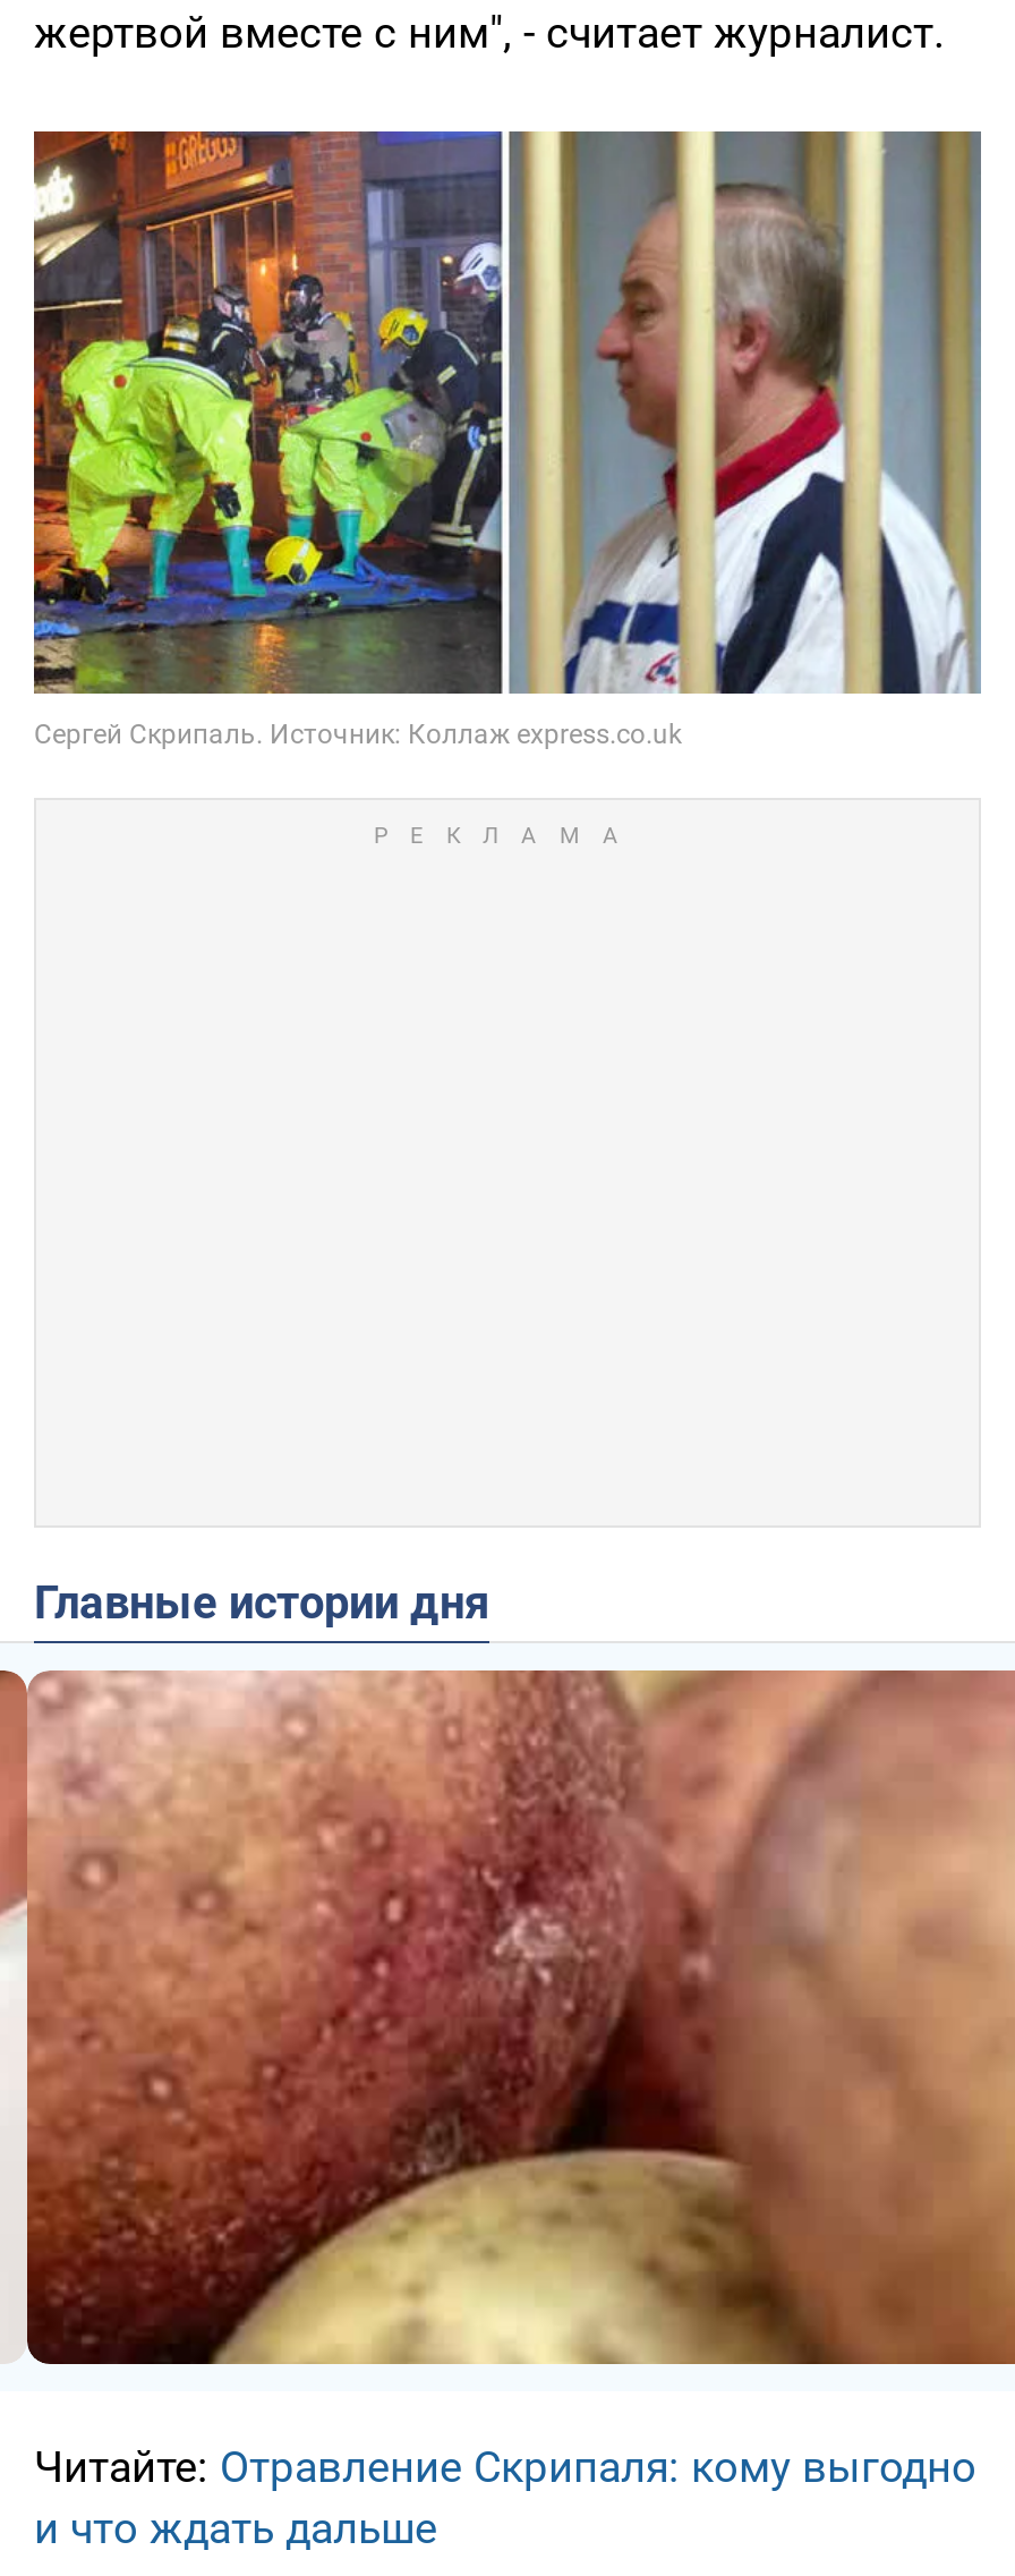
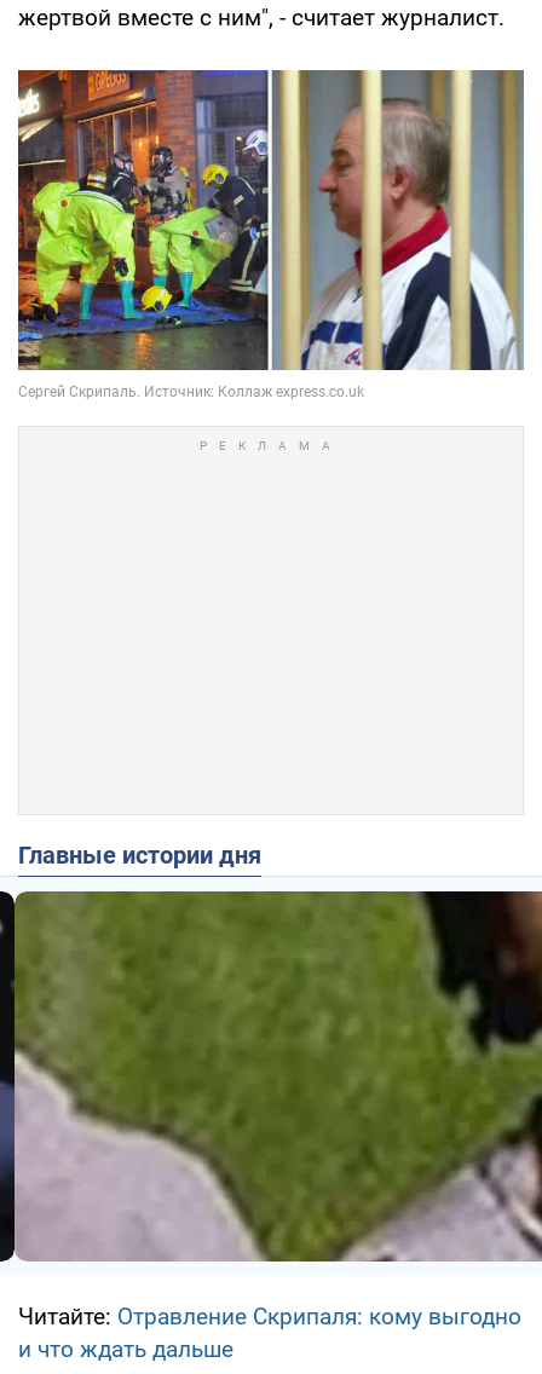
- [image]
+ [image]
